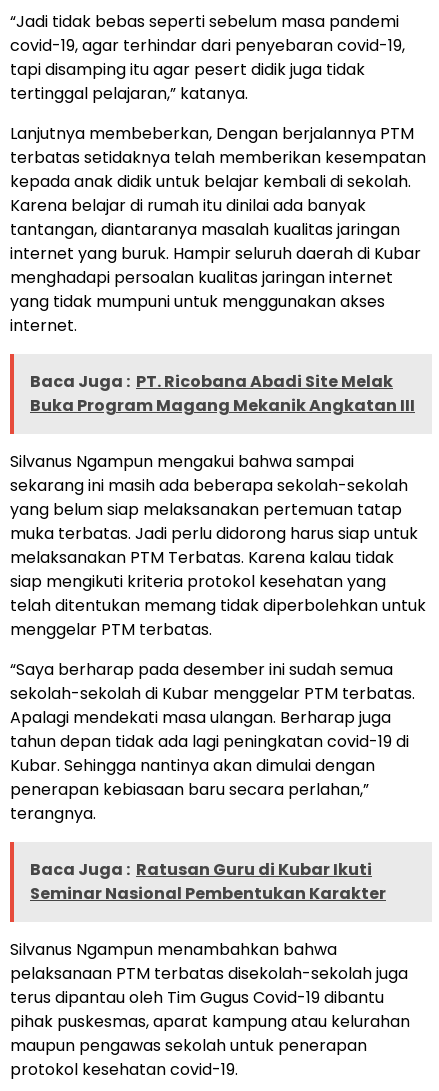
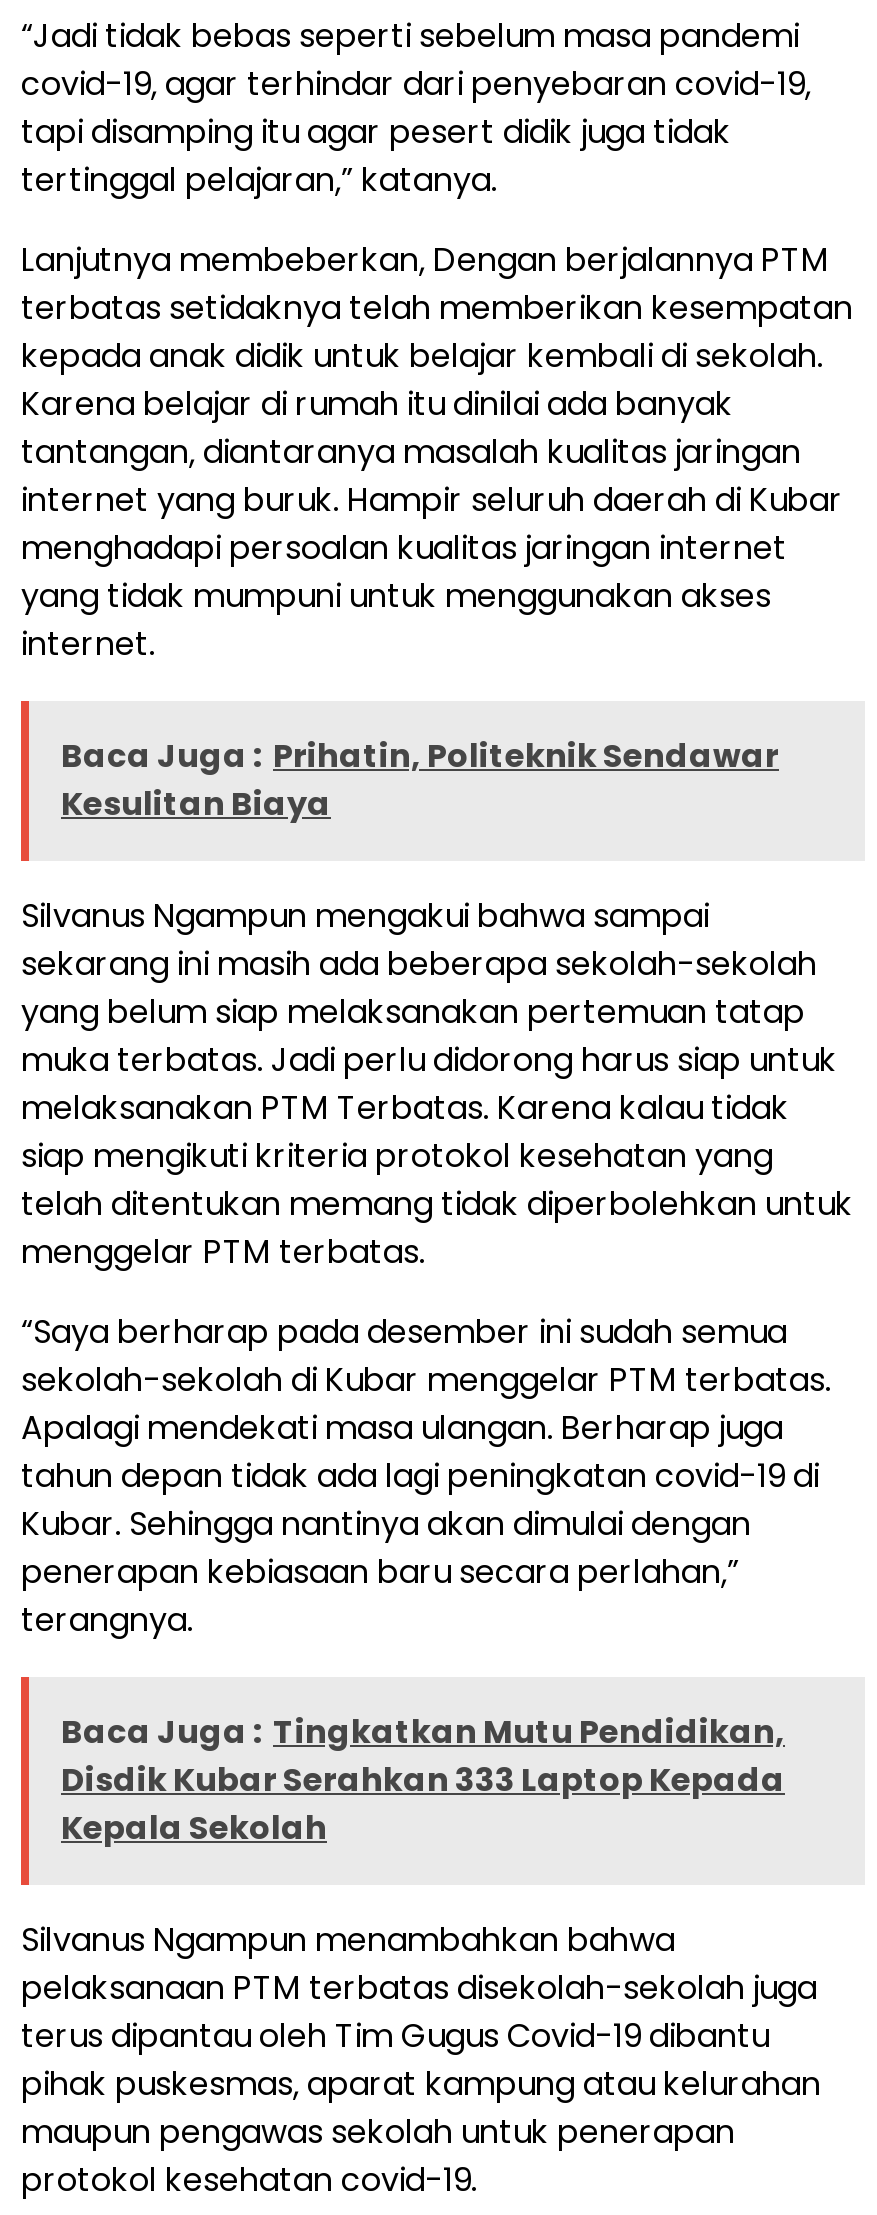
- Baca Juga : PT. Ricobana Abadi Site Melak
- Buka Program Magang Mekanik Angkatan III
+ Baca Juga : Prihatin, Politeknik Sendawar
+ Kesulitan Biaya

- Baca Juga : Ratusan Guru di Kubar Ikuti
- Seminar Nasional Pembentukan Karakter
+ Baca Juga : Tingkatkan Mutu Pendidikan,
+ Disdik Kubar Serahkan 333 Laptop Kepada
+ Kepala Sekolah
